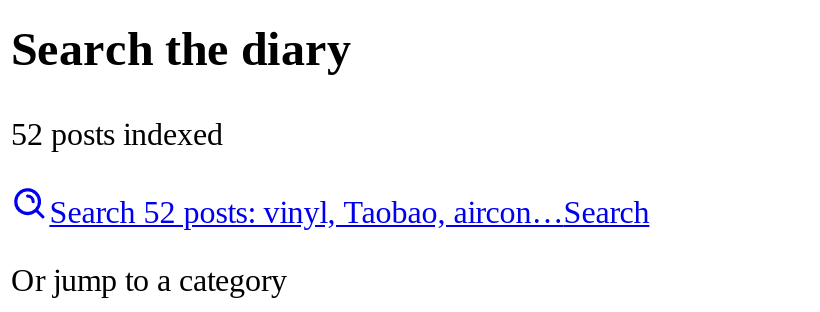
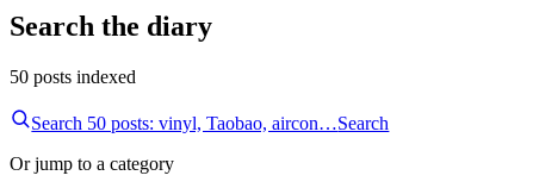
- 52 posts indexed
+ 50 posts indexed

- Search 52 posts: vinyl, Taobao, aircon… Search
+ Search 50 posts: vinyl, Taobao, aircon… Search
